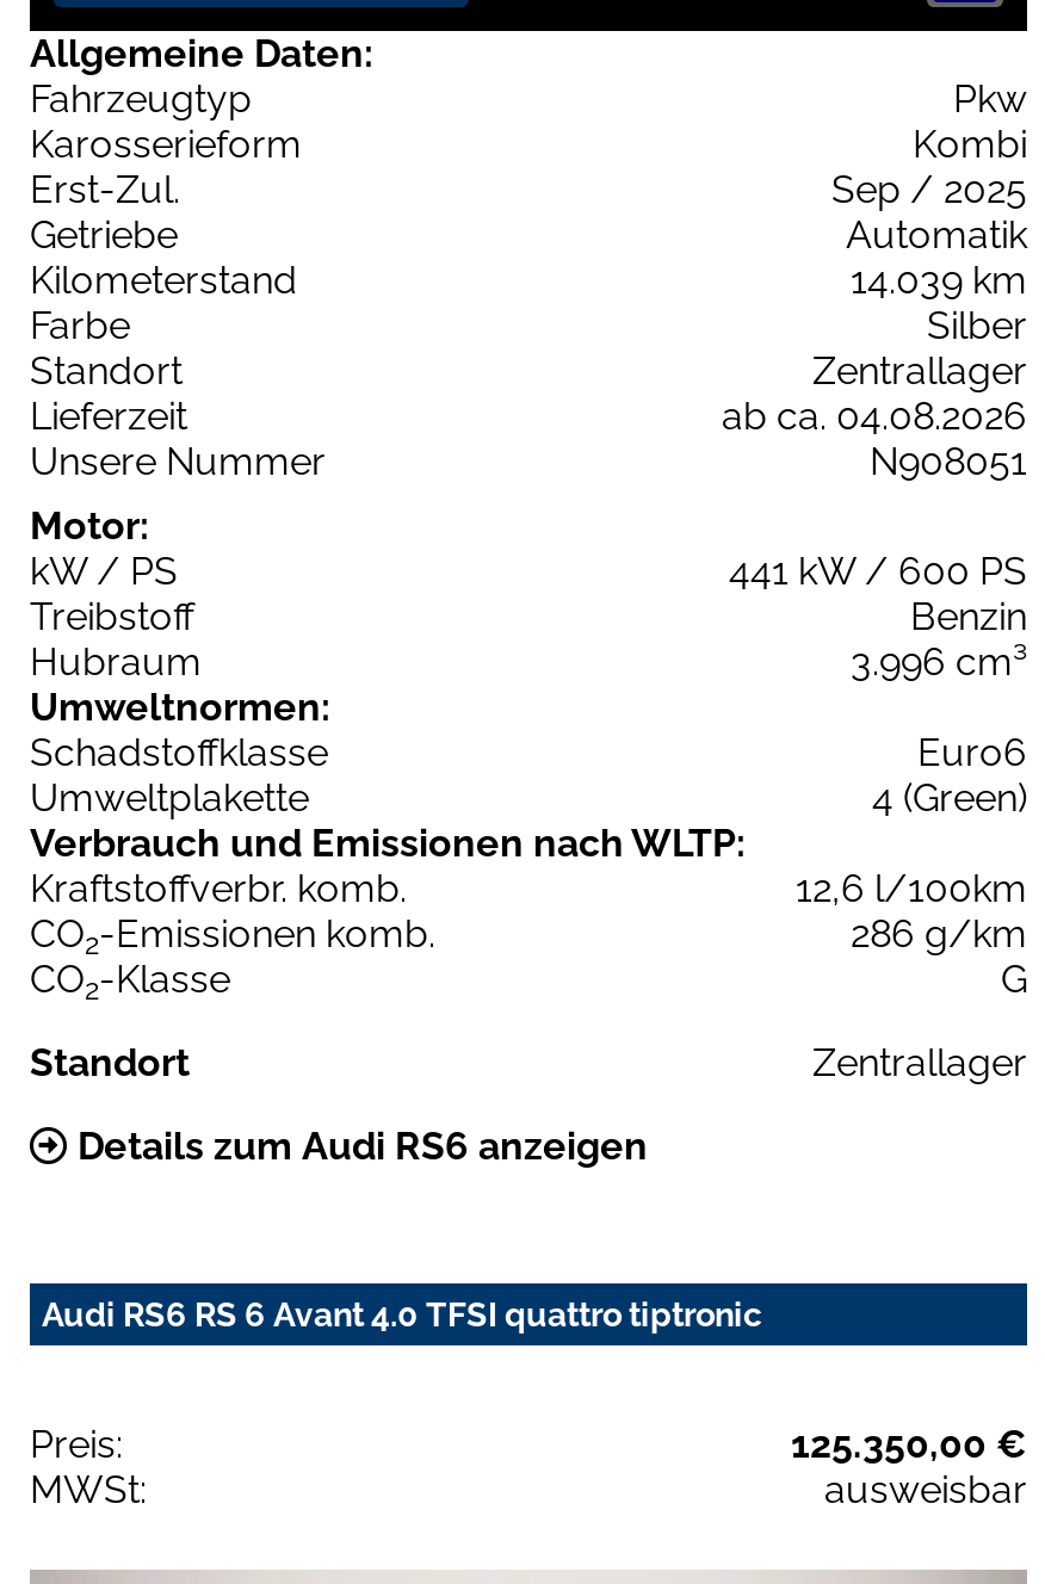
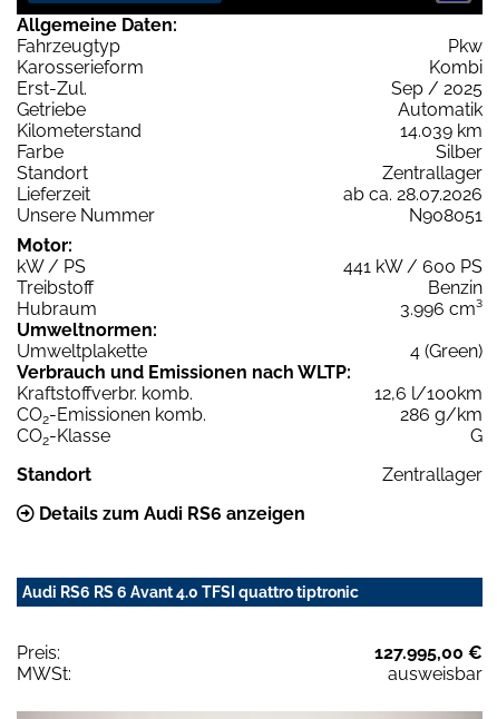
- ab ca. 04.08.2026
+ ab ca. 28.07.2026

- Schadstoffklasse
- Euro6

- 125.350,00 €
+ 127.995,00 €
